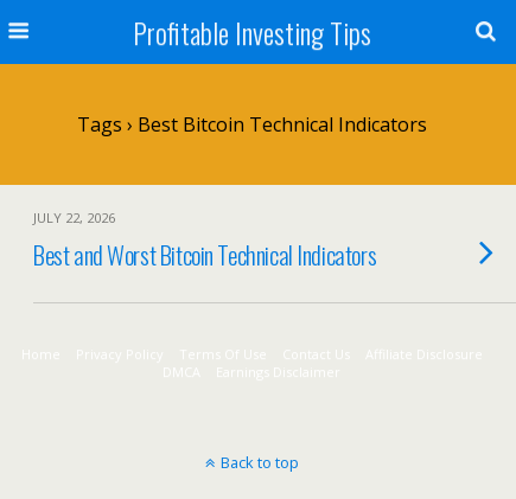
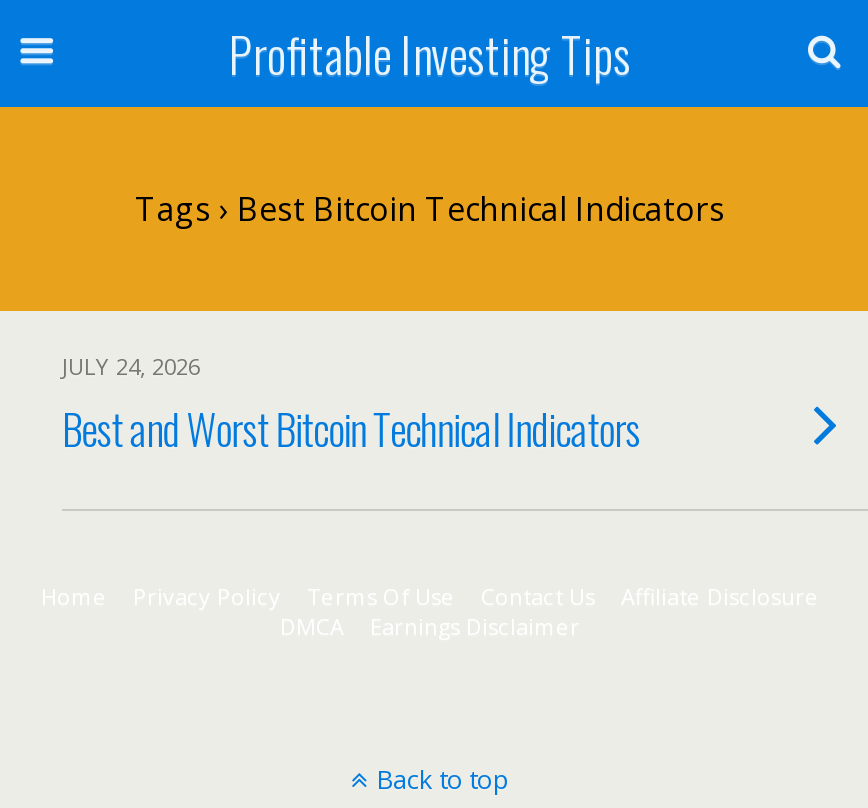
- JULY 22, 2026
+ JULY 24, 2026
